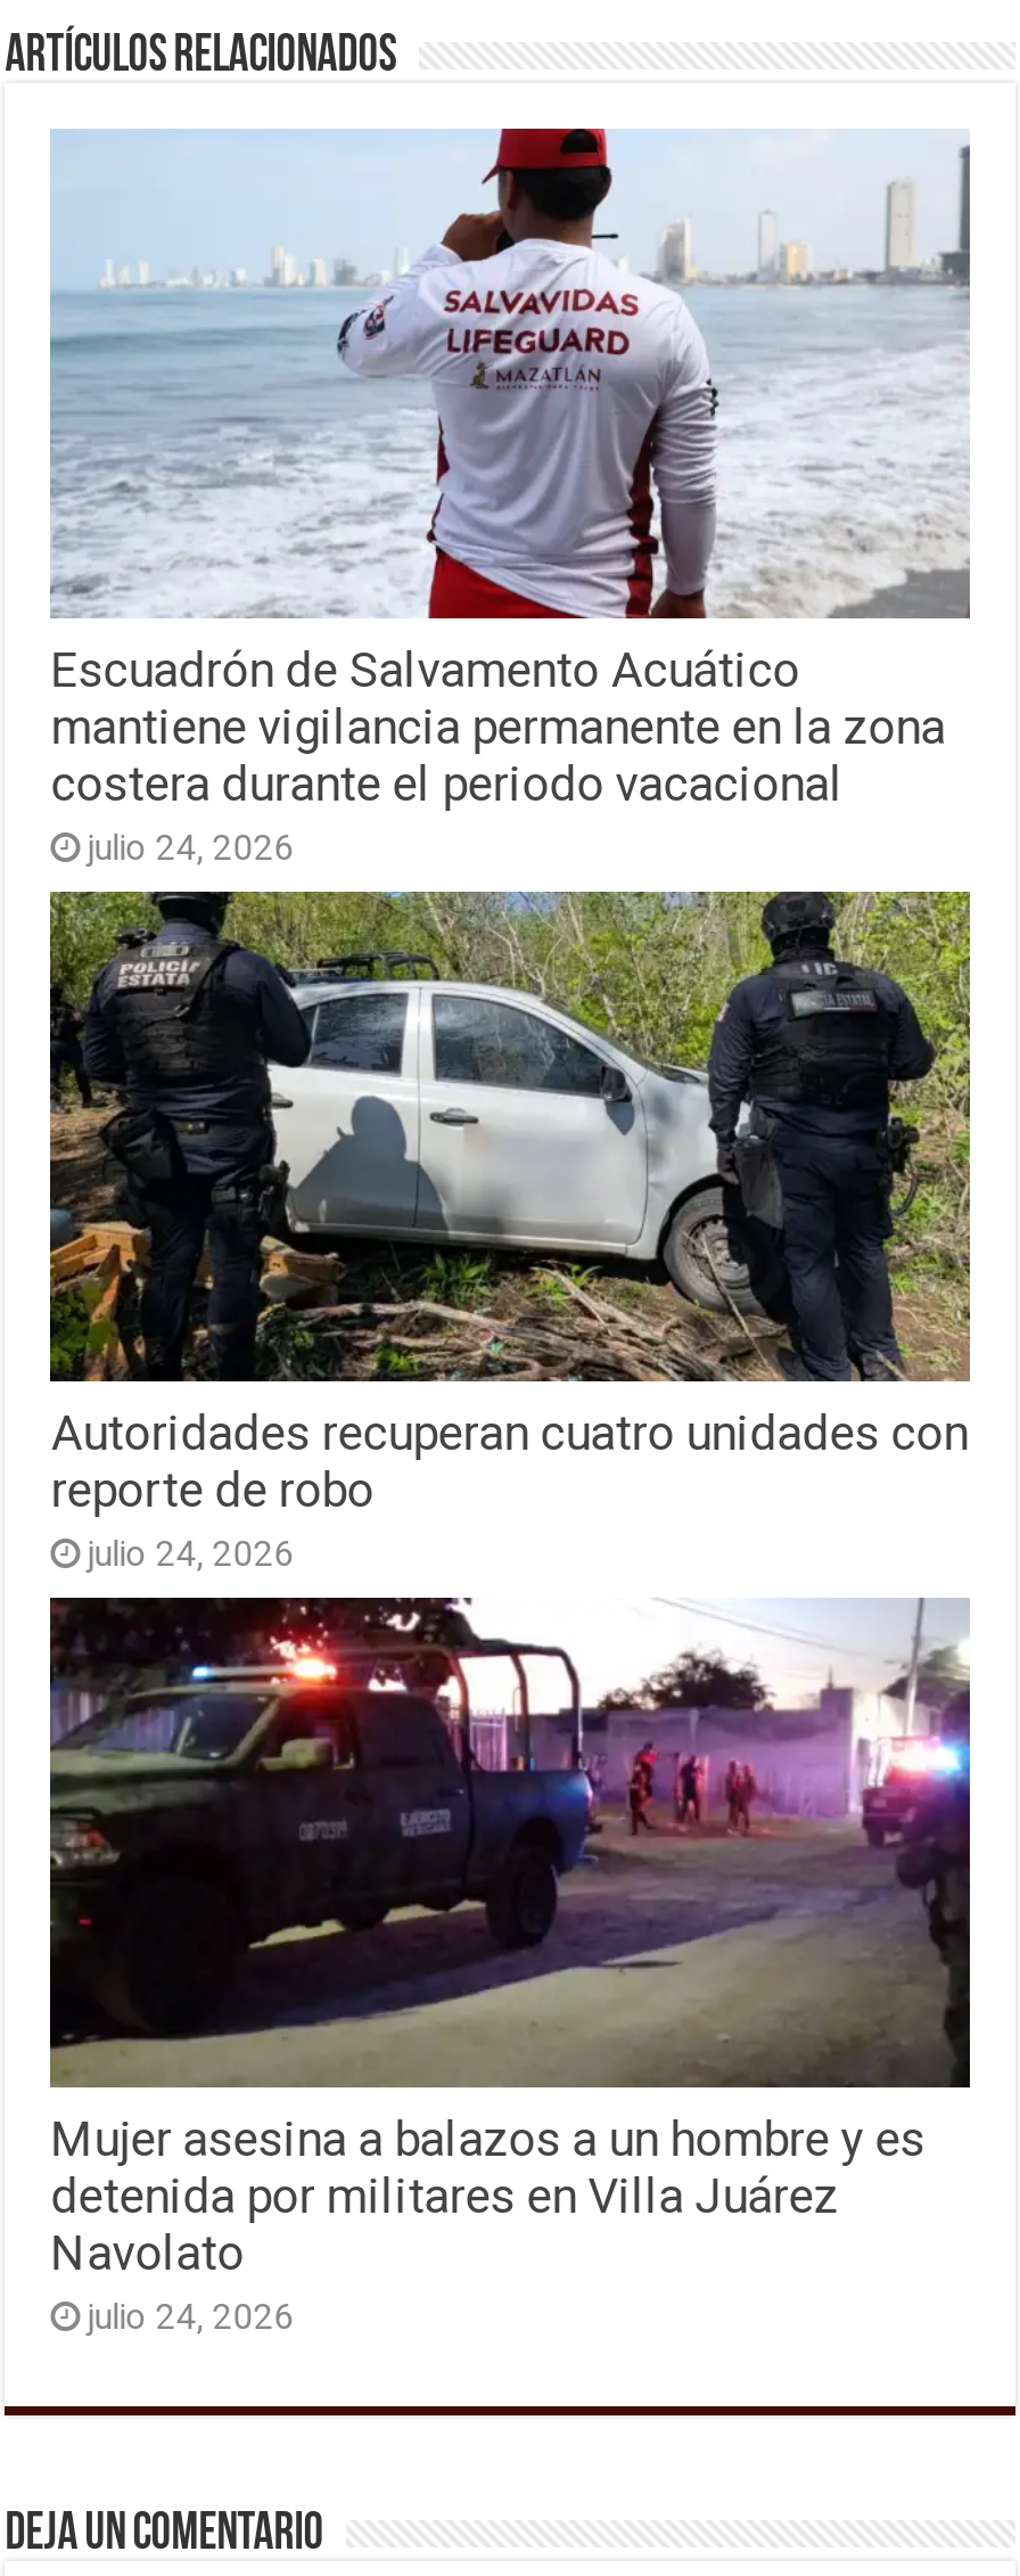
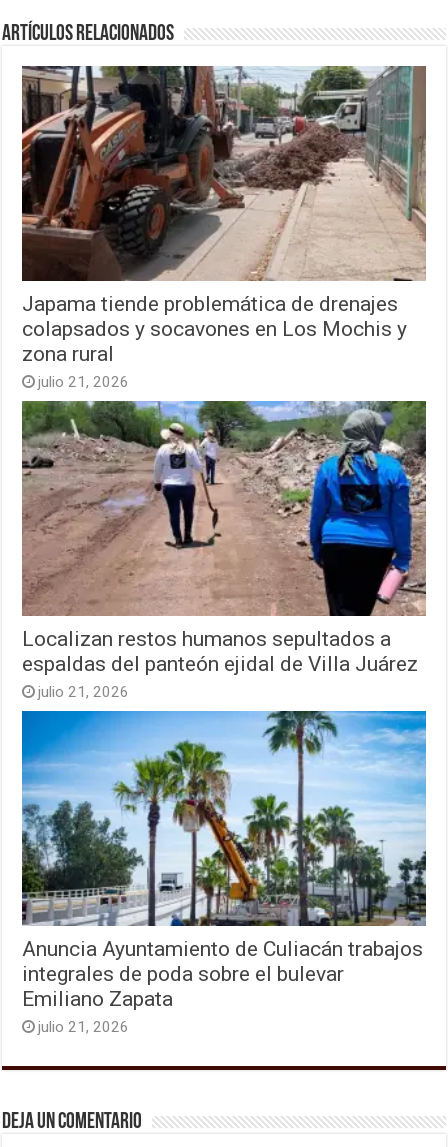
- [image]
- Escuadrón de Salvamento Acuático
- mantiene vigilancia permanente en la zona
- costera durante el periodo vacacional
- julio 24, 2026
+ [image]
+ Japama tiende problemática de drenajes
+ colapsados y socavones en Los Mochis y
+ zona rural
+ julio 21, 2026

- [image]
- Autoridades recuperan cuatro unidades con
- reporte de robo
- julio 24, 2026
+ [image]
+ Localizan restos humanos sepultados a
+ espaldas del panteón ejidal de Villa Juárez
+ julio 21, 2026

- [image]
- Mujer asesina a balazos a un hombre y es
- detenida por militares en Villa Juárez
- Navolato
- julio 24, 2026
+ [image]
+ Anuncia Ayuntamiento de Culiacán trabajos
+ integrales de poda sobre el bulevar
+ Emiliano Zapata
+ julio 21, 2026
